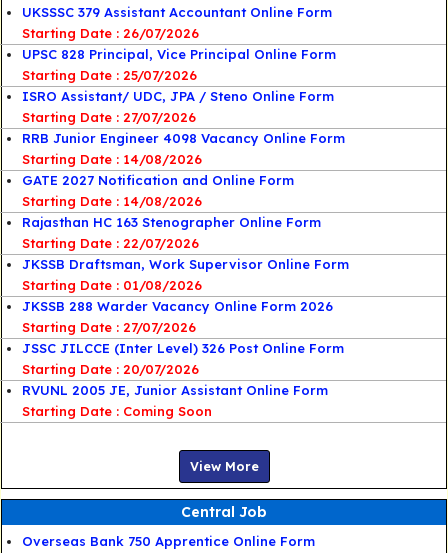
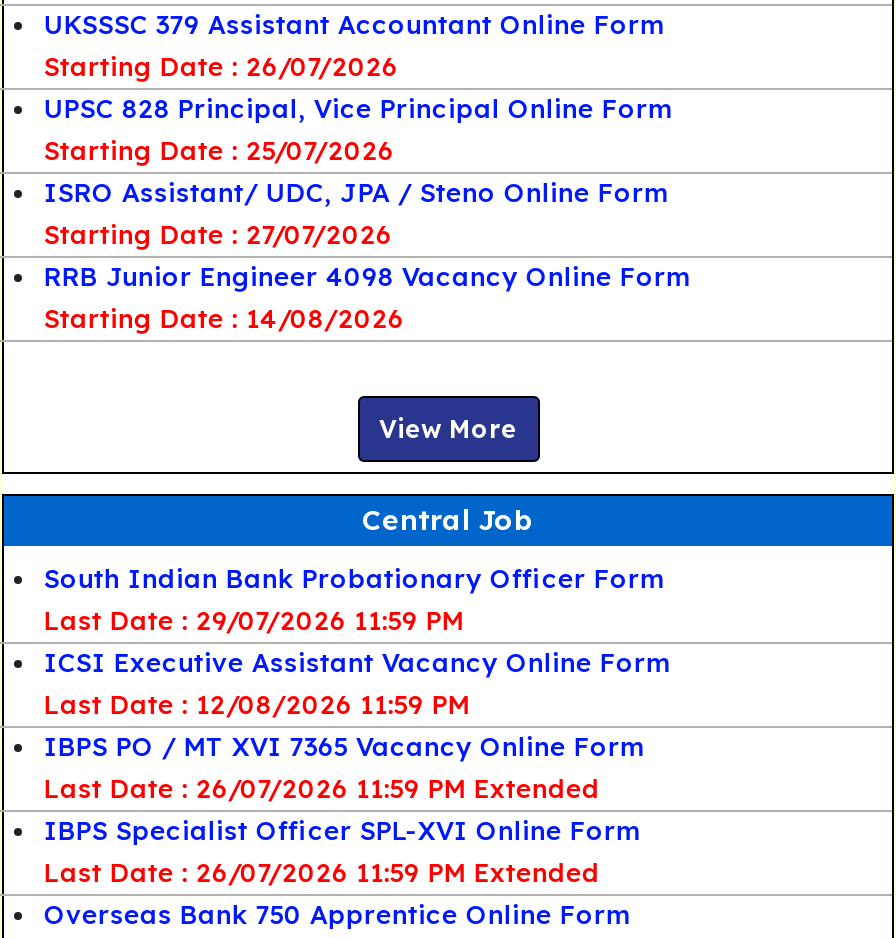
- GATE 2027 Notification and Online Form
- Starting Date : 14/08/2026
- Rajasthan HC 163 Stenographer Online Form
- Starting Date : 22/07/2026
- JKSSB Draftsman, Work Supervisor Online Form
- Starting Date : 01/08/2026
- JKSSB 288 Warder Vacancy Online Form 2026
- Starting Date : 27/07/2026
- JSSC JILCCE (Inter Level) 326 Post Online Form
- Starting Date : 20/07/2026
- RVUNL 2005 JE, Junior Assistant Online Form
- Starting Date : Coming Soon

moved up: View More | Central Job

+ South Indian Bank Probationary Officer Form
+ Last Date : 29/07/2026 11:59 PM
+ ICSI Executive Assistant Vacancy Online Form
+ Last Date : 12/08/2026 11:59 PM
+ IBPS PO / MT XVI 7365 Vacancy Online Form
+ Last Date : 26/07/2026 11:59 PM Extended
+ IBPS Specialist Officer SPL-XVI Online Form
+ Last Date : 26/07/2026 11:59 PM Extended
